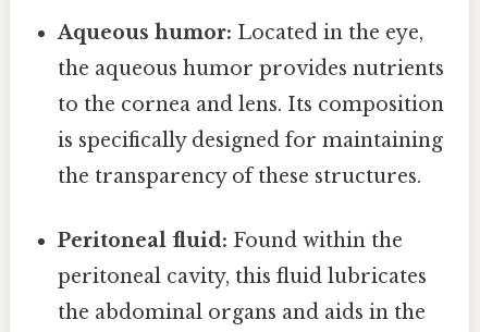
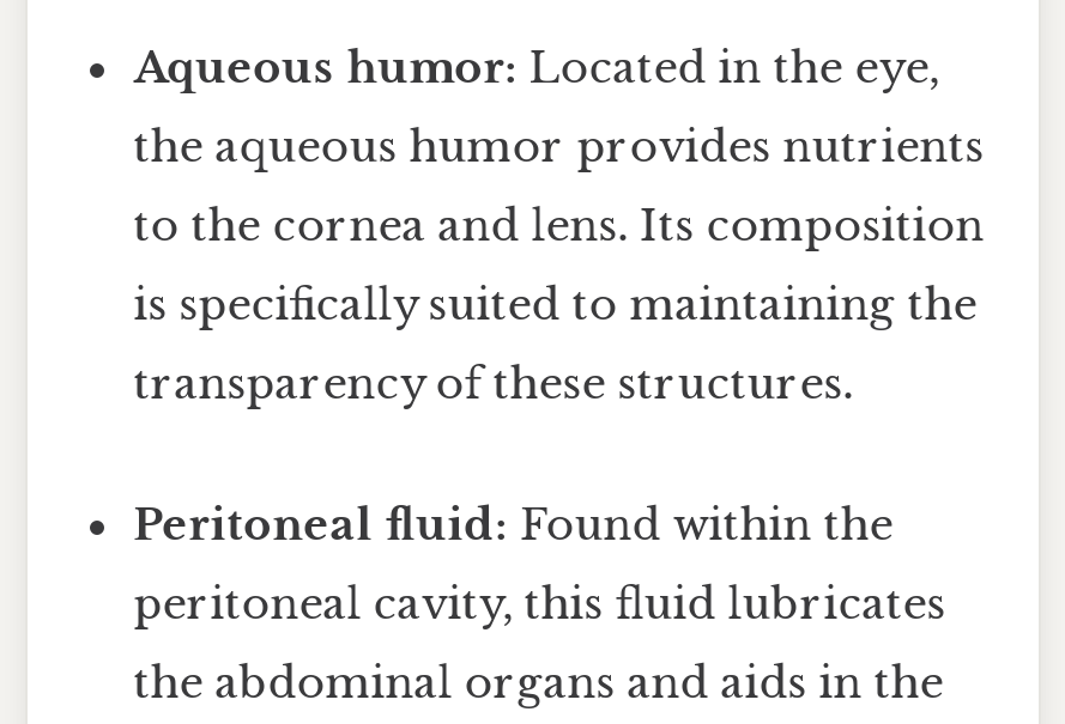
- is specifically designed for maintaining
+ is specifically suited to maintaining the

- the transparency of these structures.
+ transparency of these structures.
